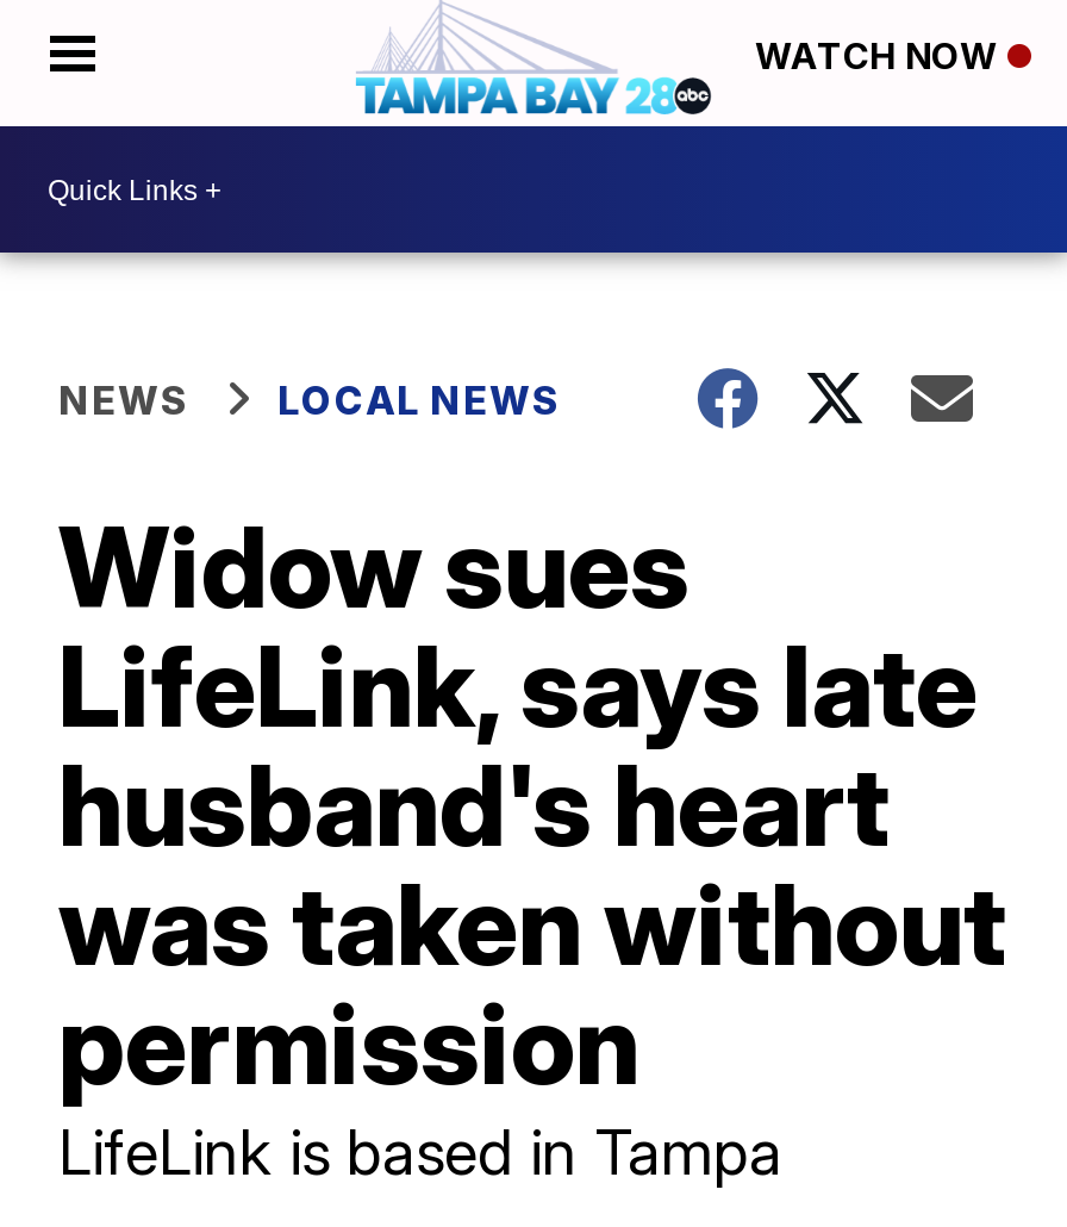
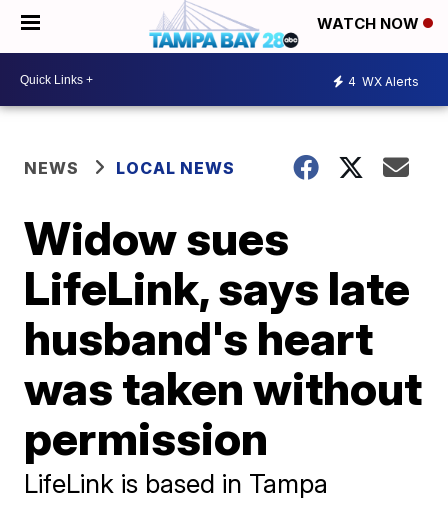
+ 4 WX Alerts
